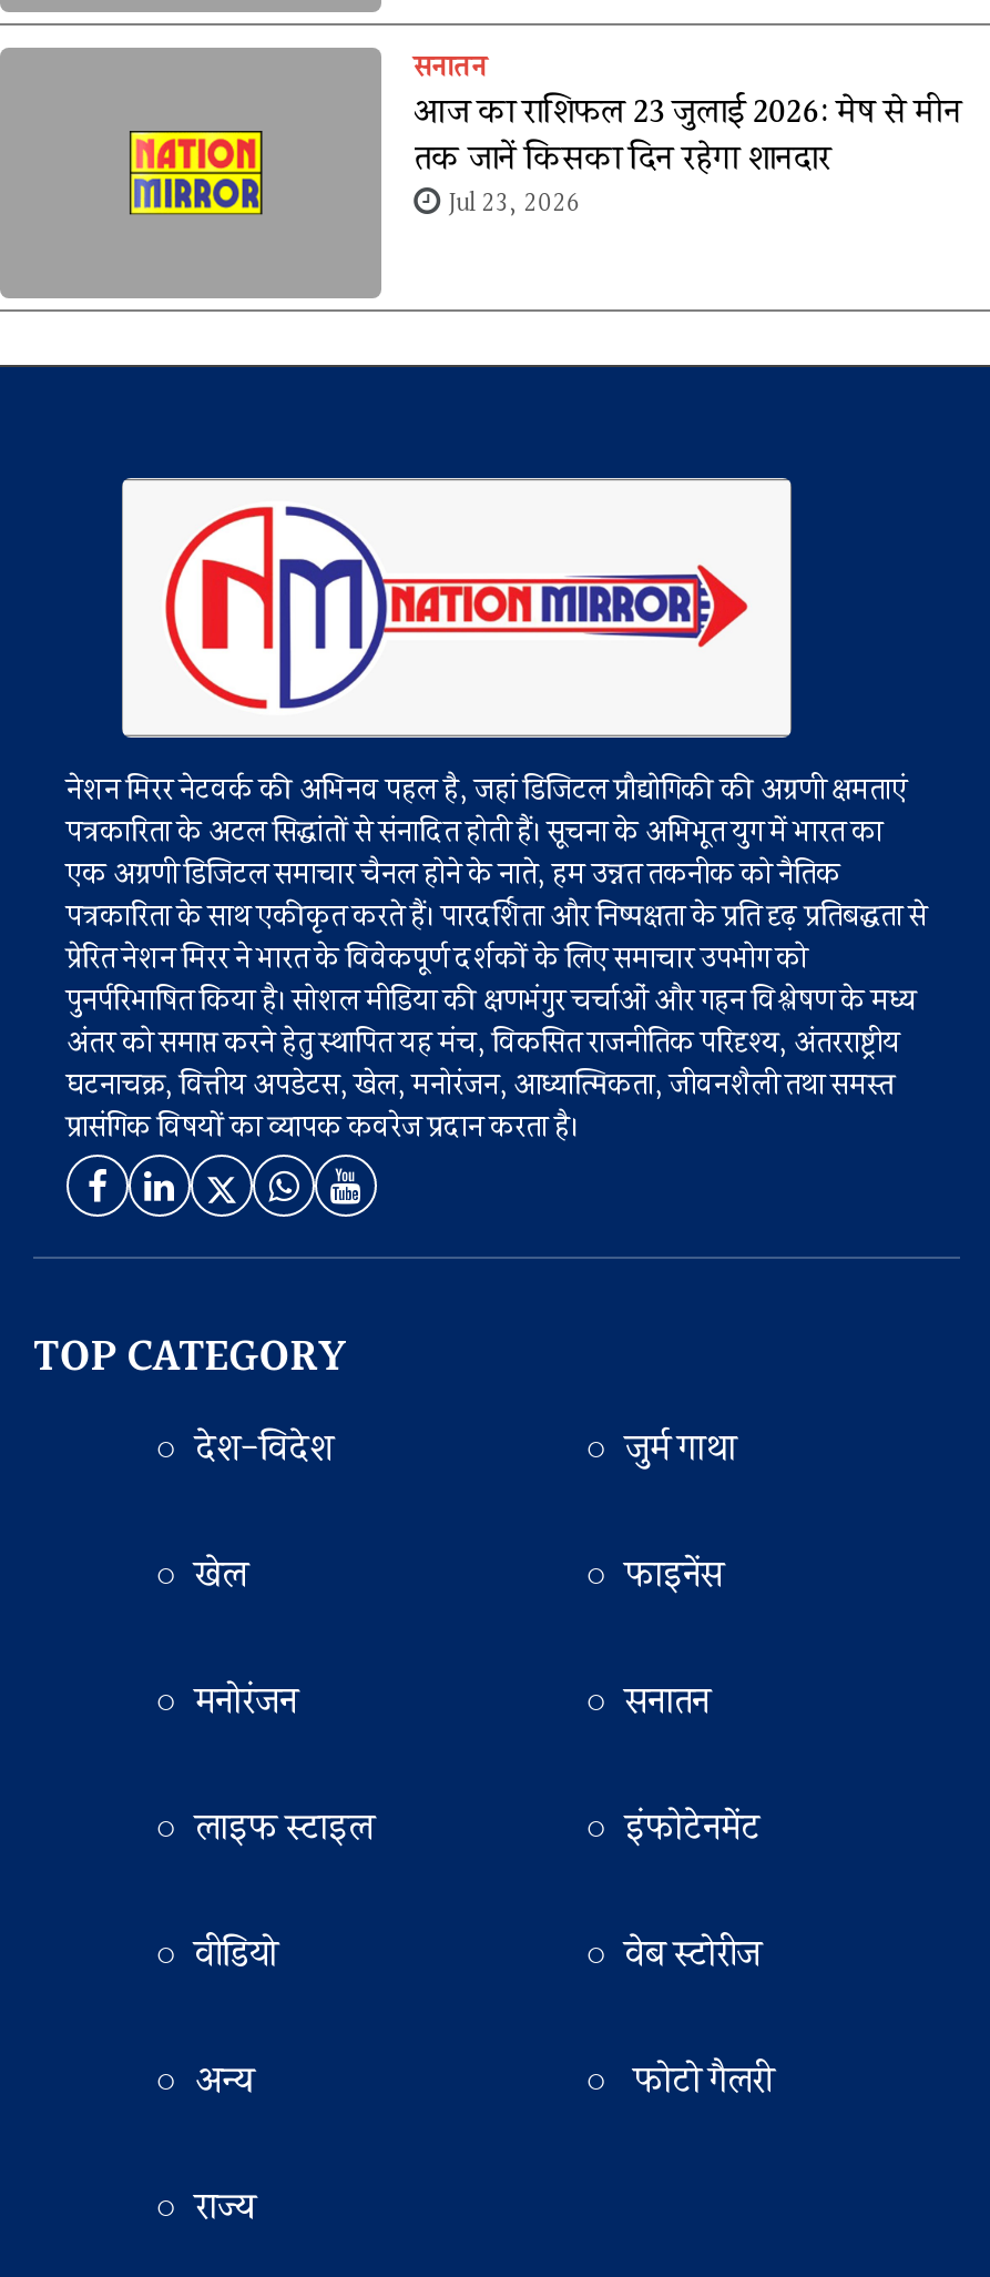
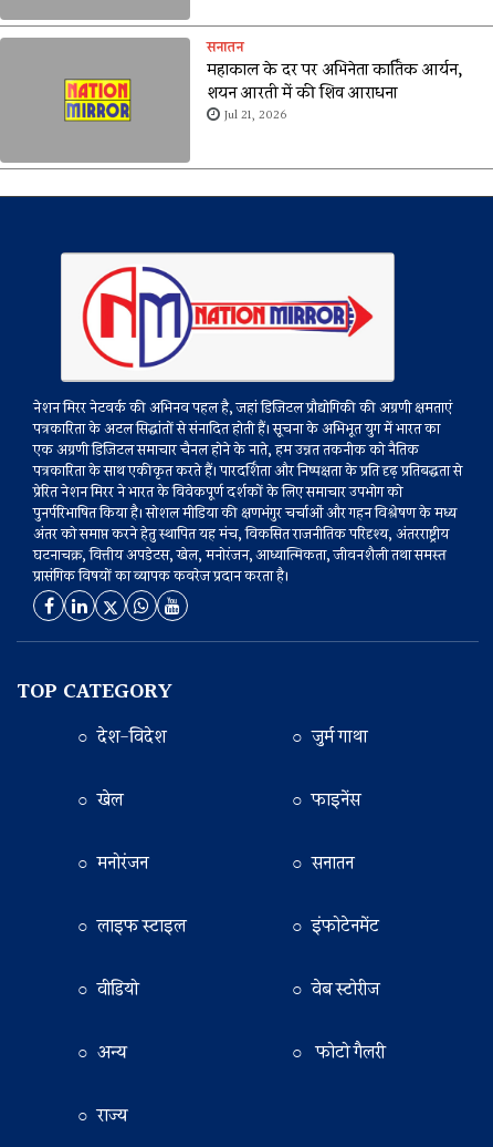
- आज का राशिफल 23 जुलाई 2026: मेष से मीन
- तक जानें किसका दिन रहेगा शानदार
- Jul 23, 2026
+ महाकाल के दर पर अभिनेता कार्तिक आर्यन,
+ शयन आरती में की शिव आराधना
+ Jul 21, 2026
